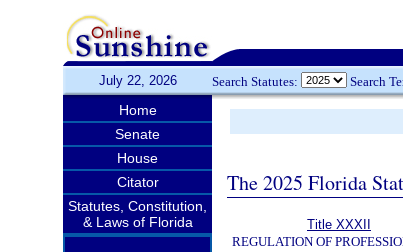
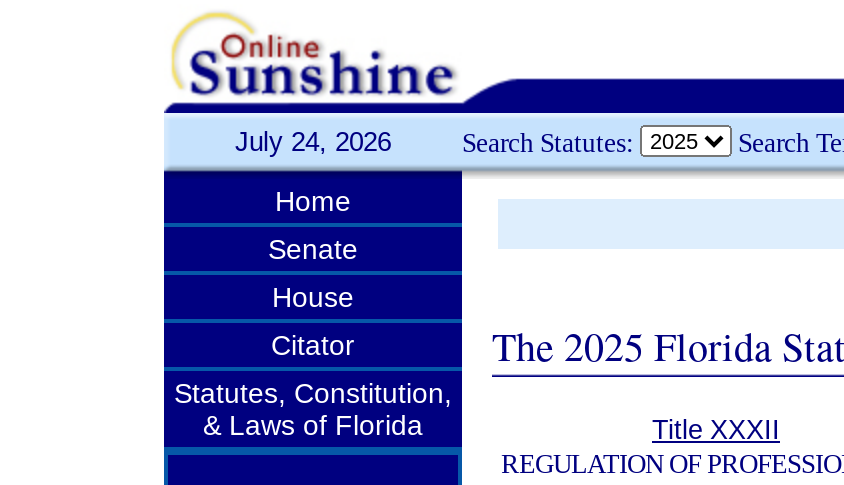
- July 22, 2026
+ July 24, 2026
